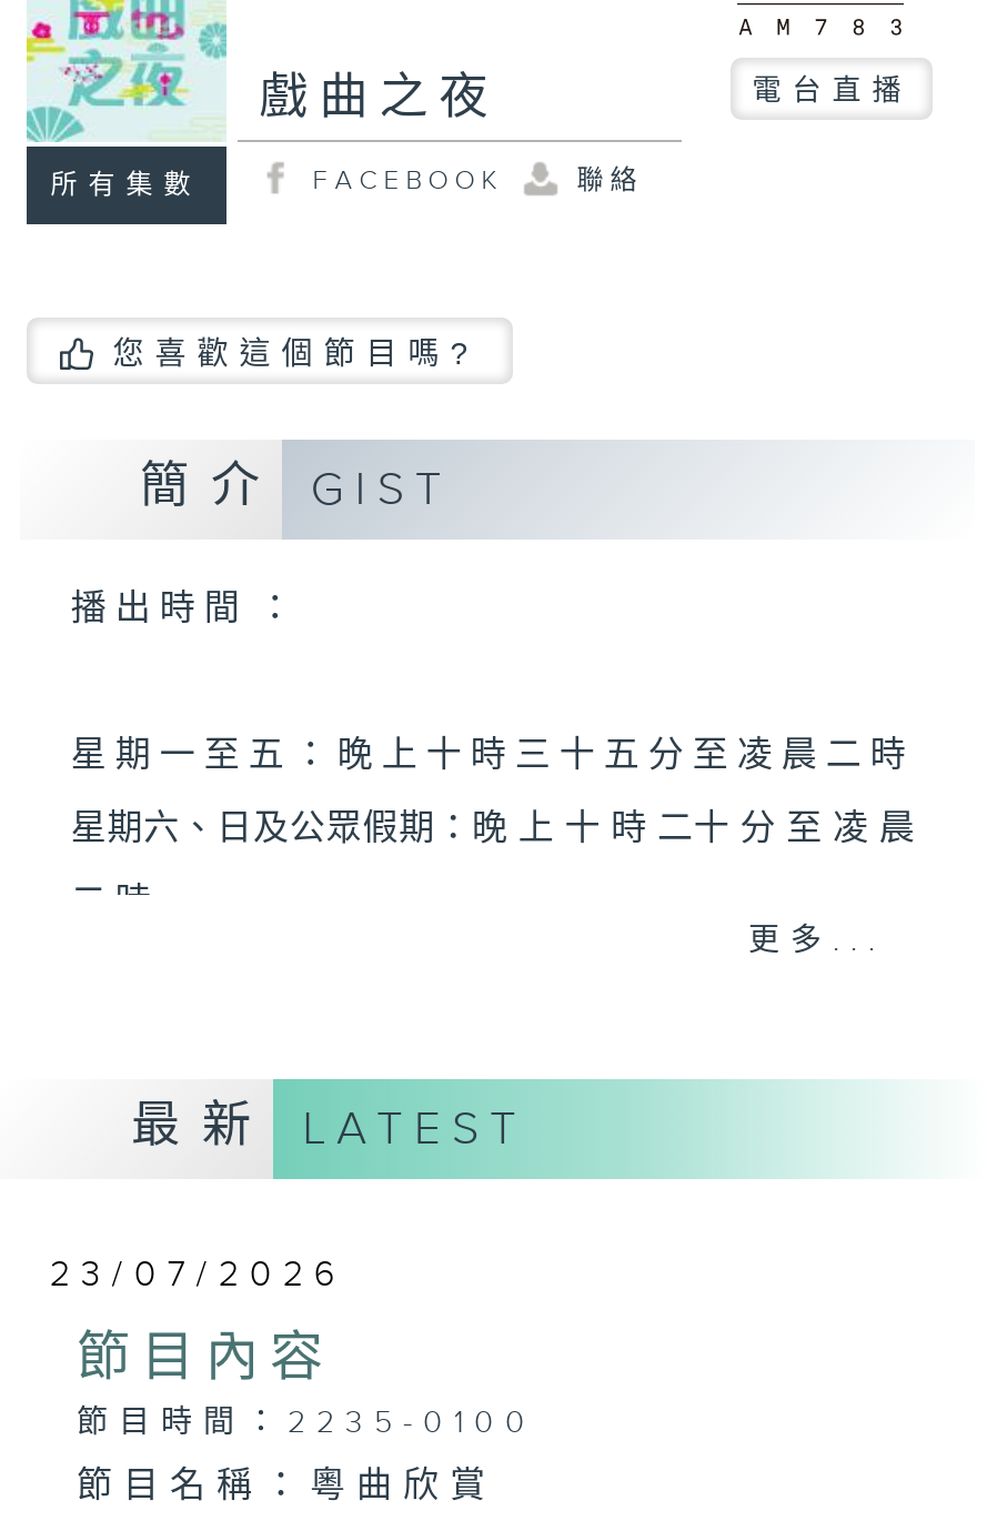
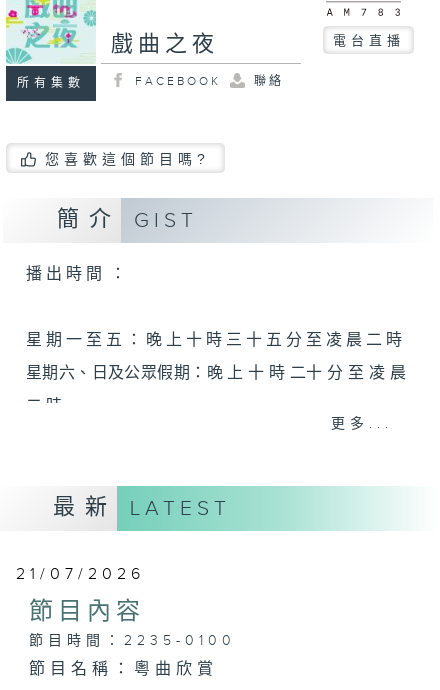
- 23/07/2026
+ 21/07/2026
